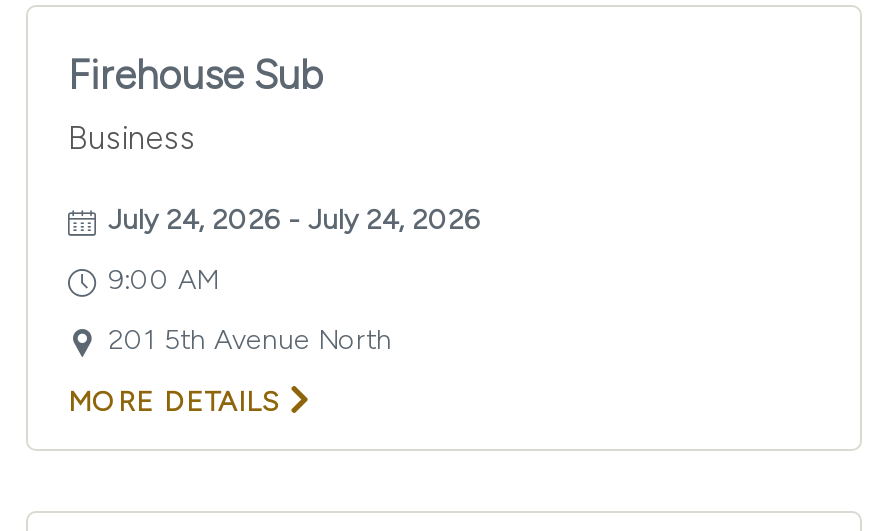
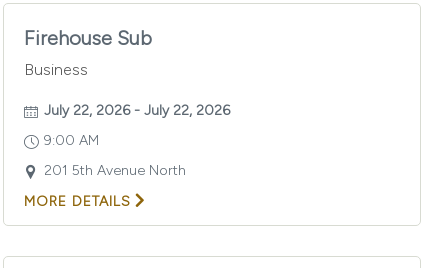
- July 24, 2026 - July 24, 2026
+ July 22, 2026 - July 22, 2026
